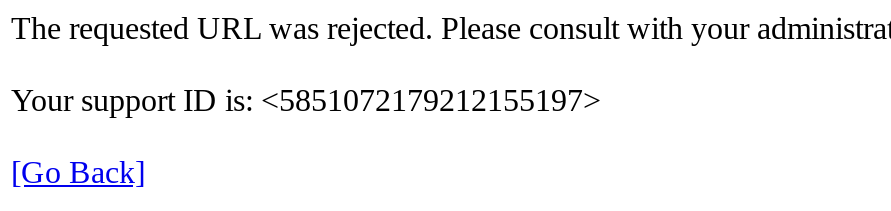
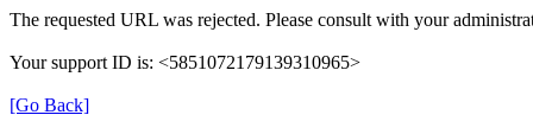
- Your support ID is: <5851072179212155197>
+ Your support ID is: <5851072179139310965>
